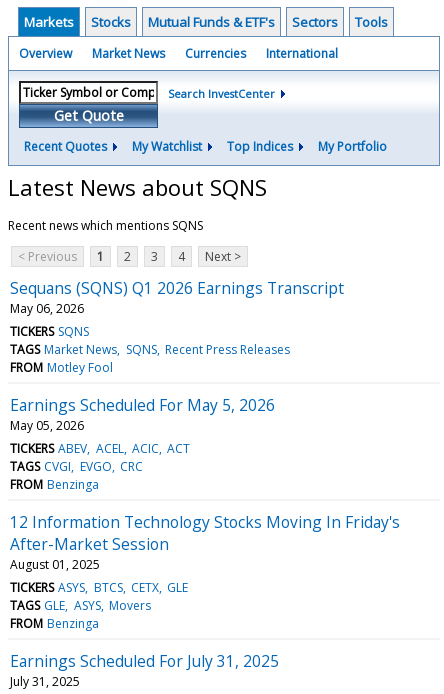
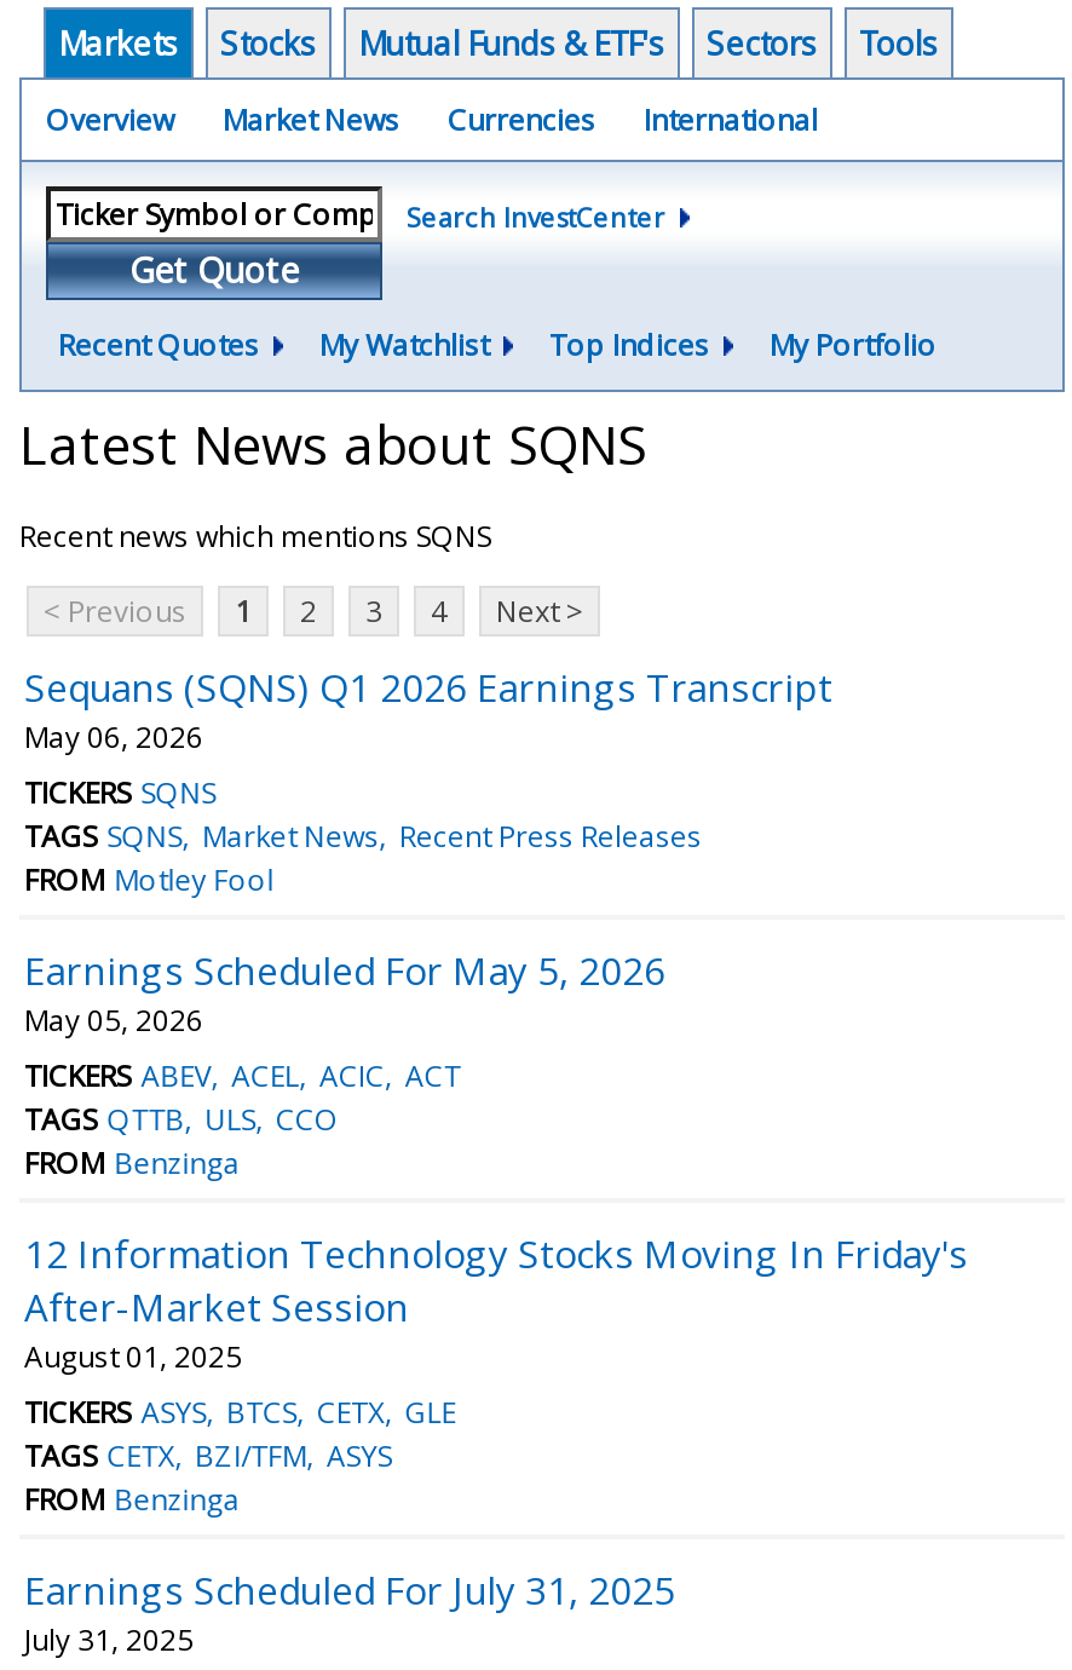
- TAGS Market News SQNS Recent Press Releases
+ TAGS SQNS Market News Recent Press Releases

- TAGS CVGI EVGO CRC
+ TAGS QTTB ULS CCO

- TAGS GLE ASYS Movers
+ TAGS CETX BZI/TFM ASYS
